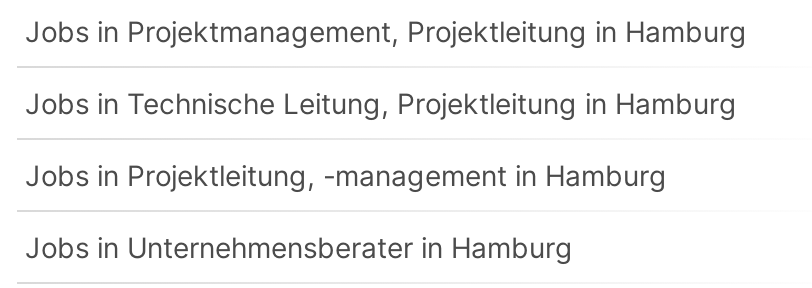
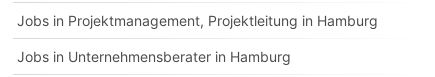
- Jobs in Technische Leitung, Projektleitung in Hamburg
- Jobs in Projektleitung, -management in Hamburg
